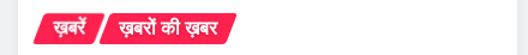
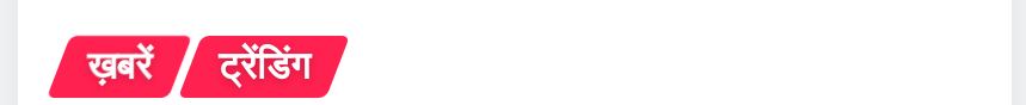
- ख़बरों की ख़बर
+ ट्रेंडिंग
